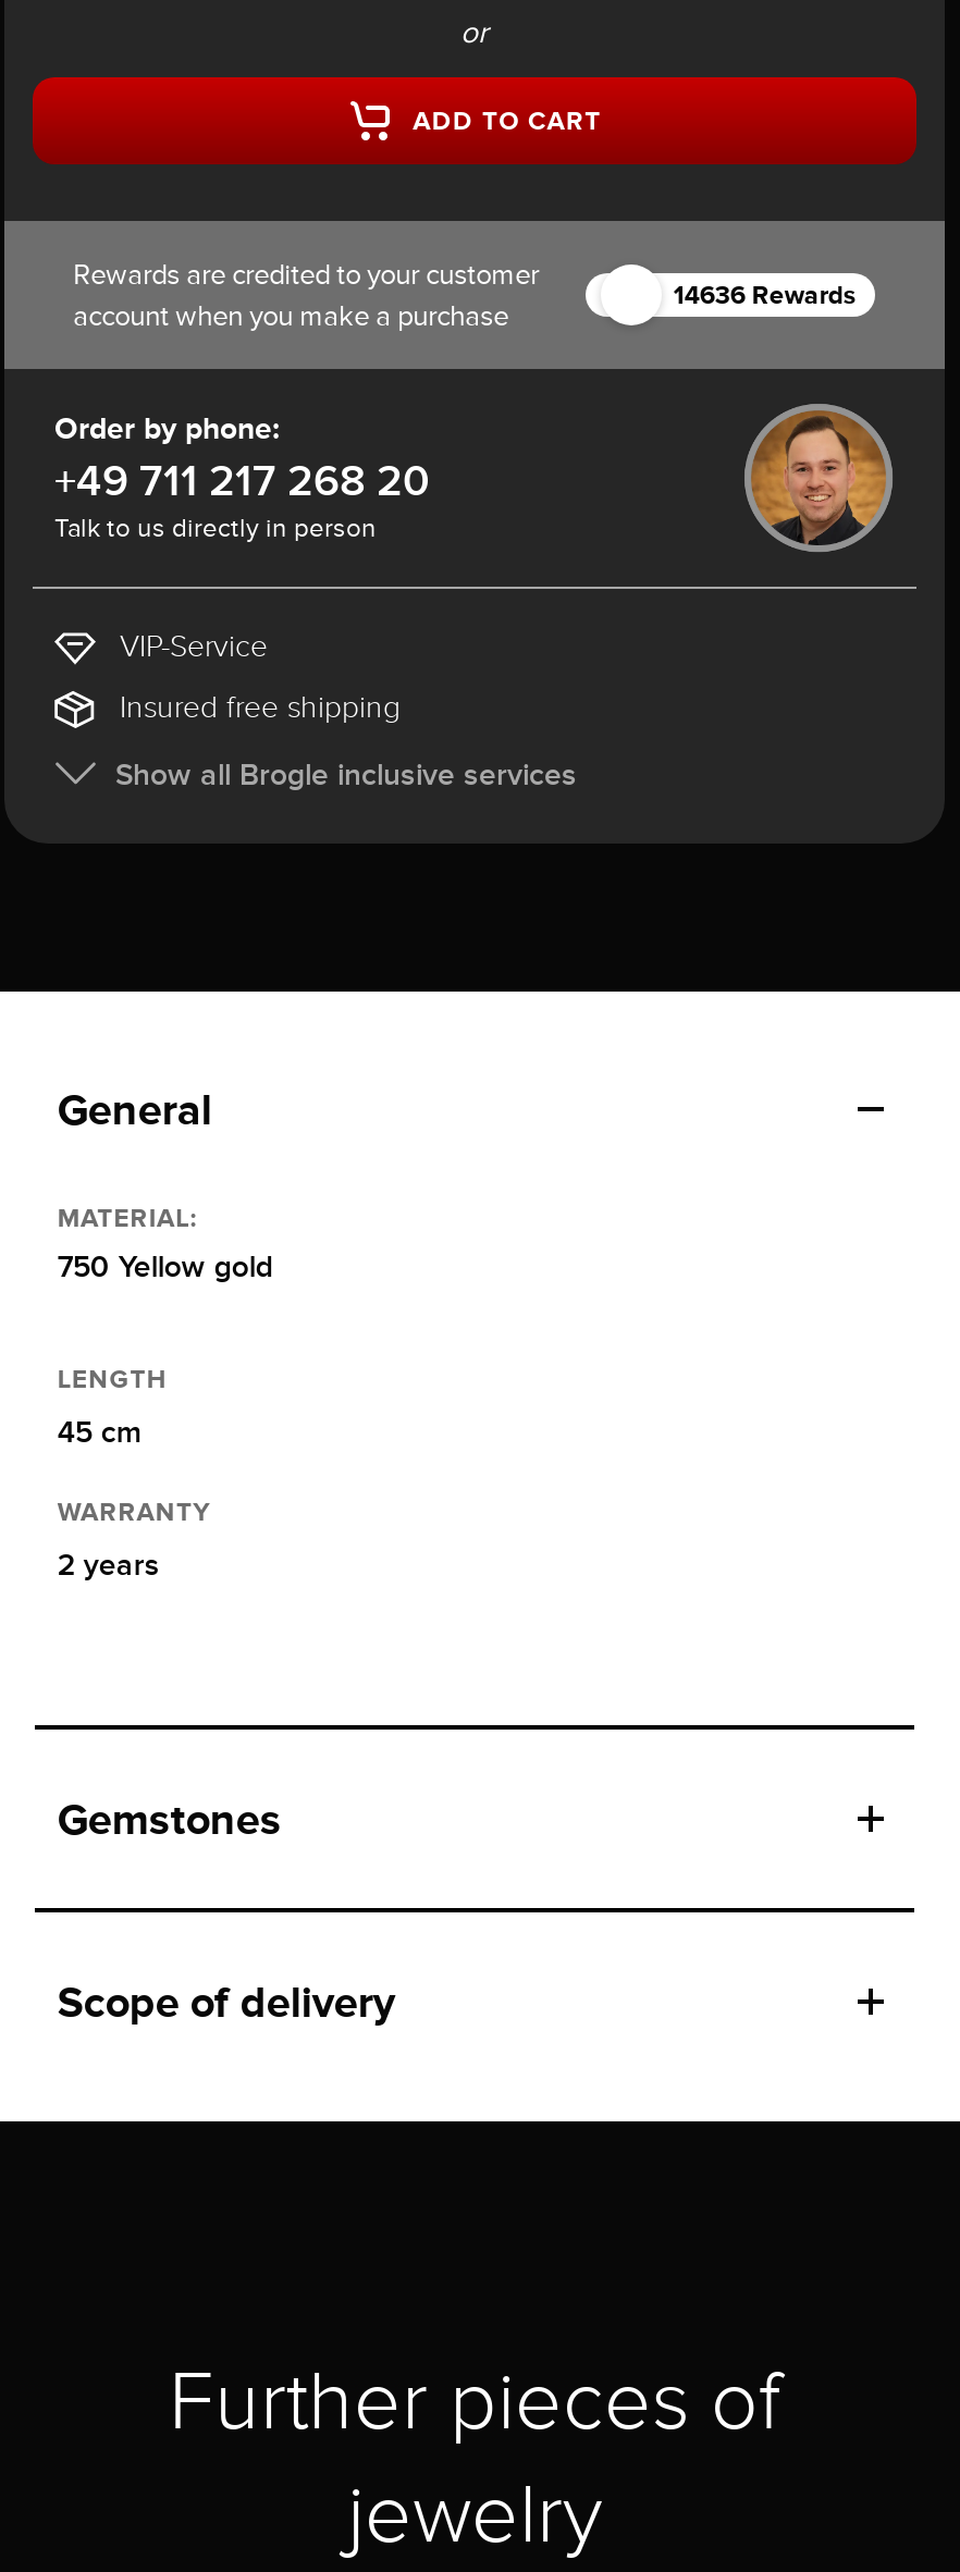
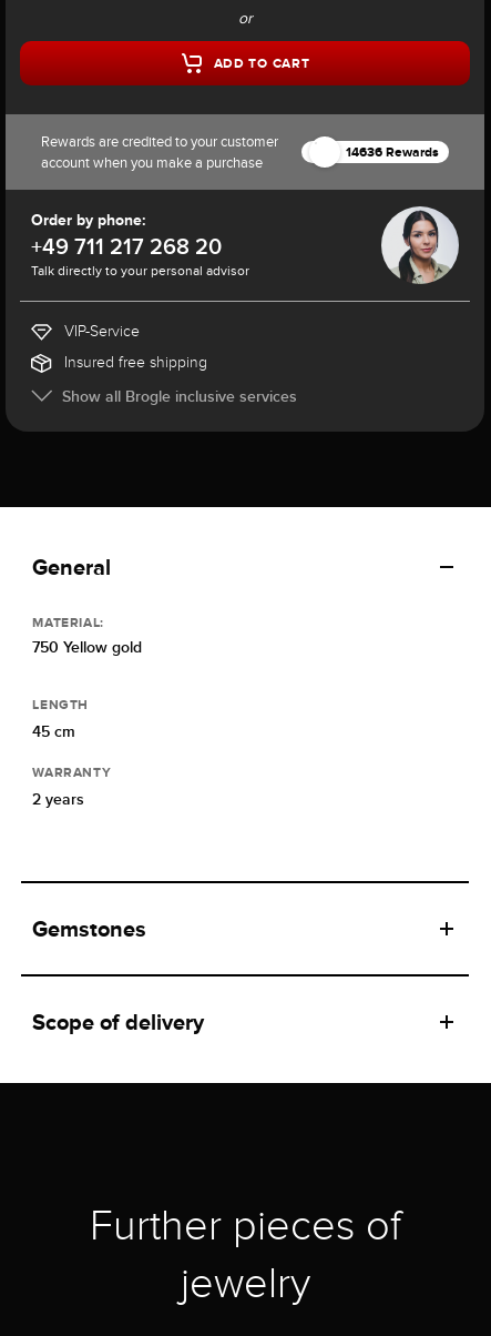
- [image]
+ [image]

- Talk to us directly in person
+ Talk directly to your personal advisor
